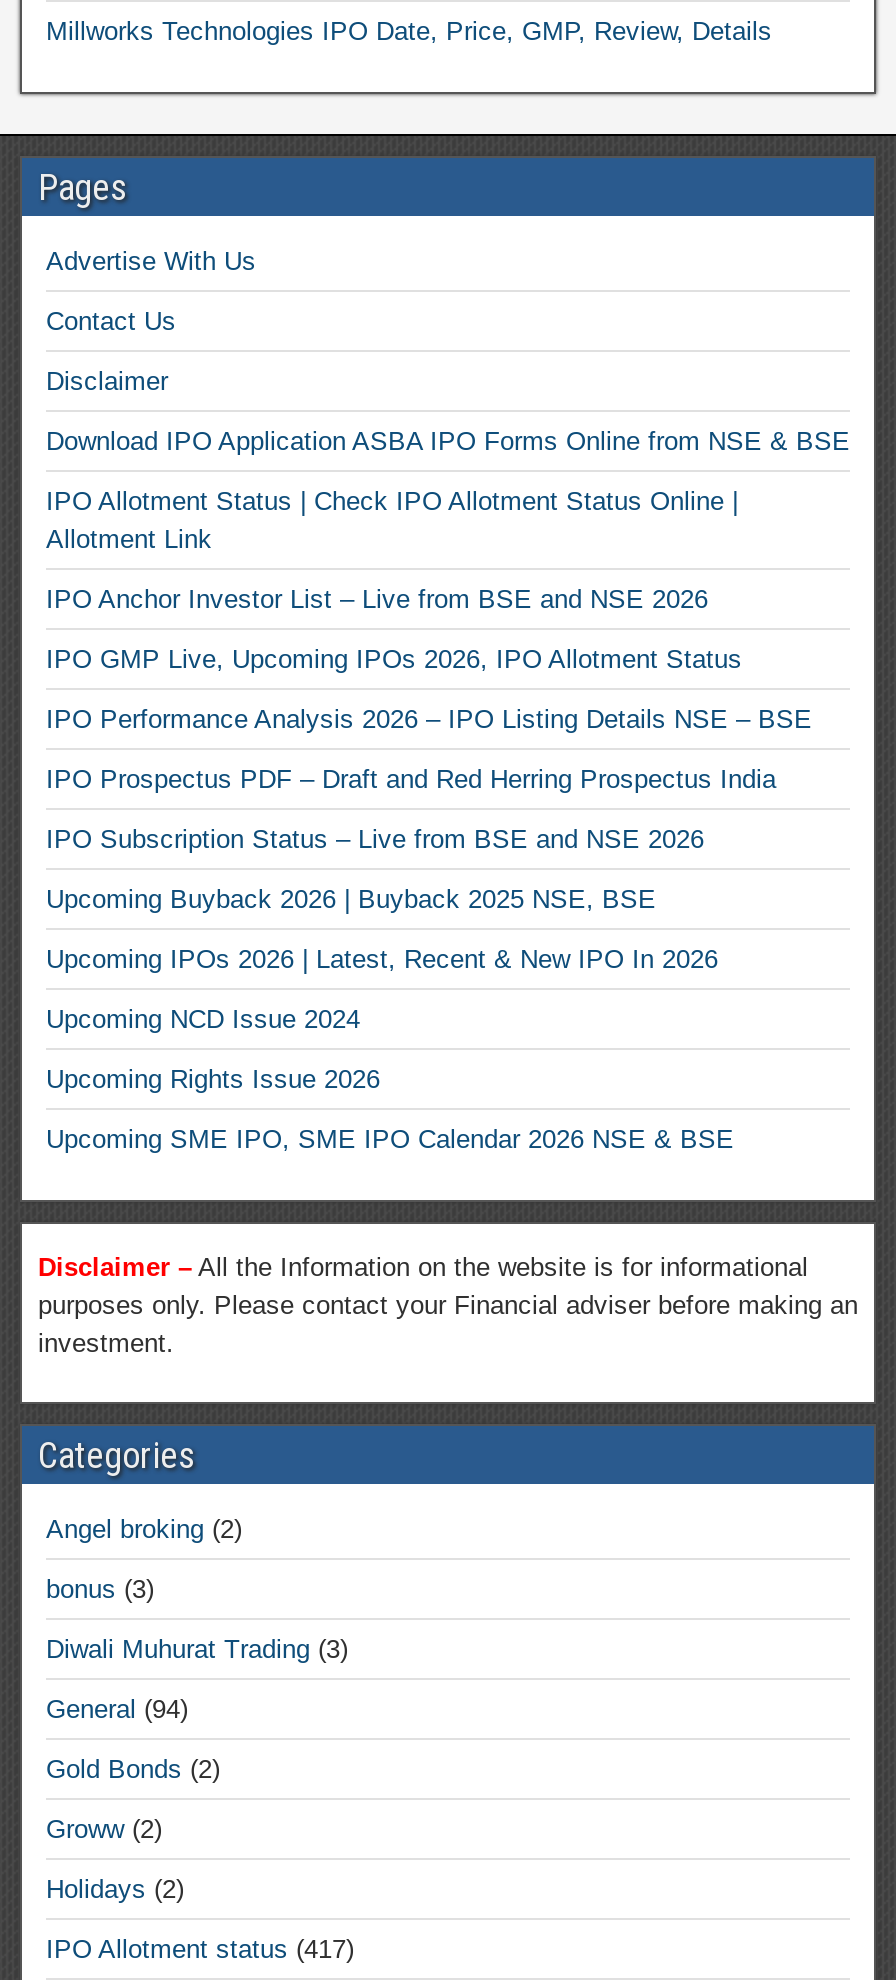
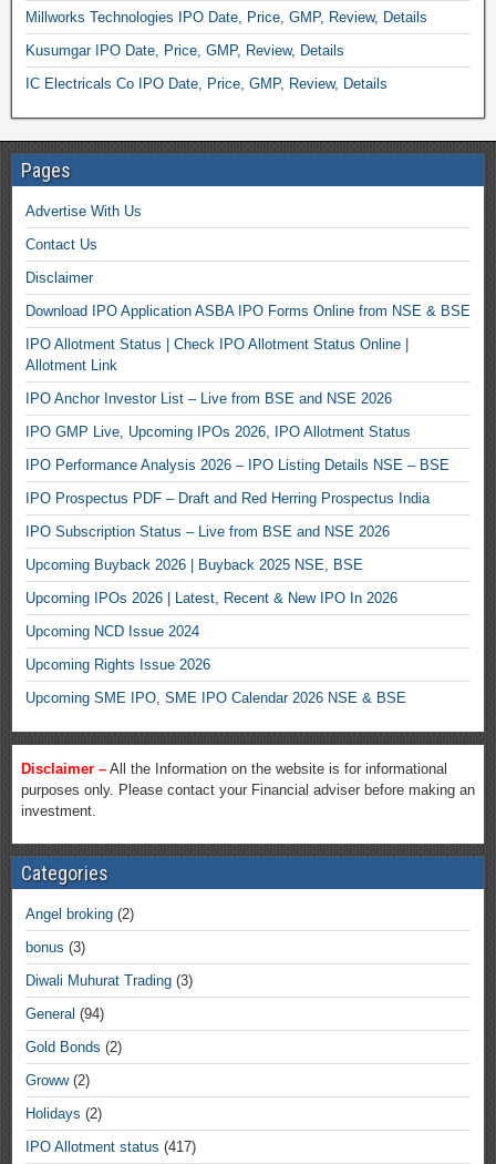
+ Kusumgar IPO Date, Price, GMP, Review, Details
+ IC Electricals Co IPO Date, Price, GMP, Review, Details
